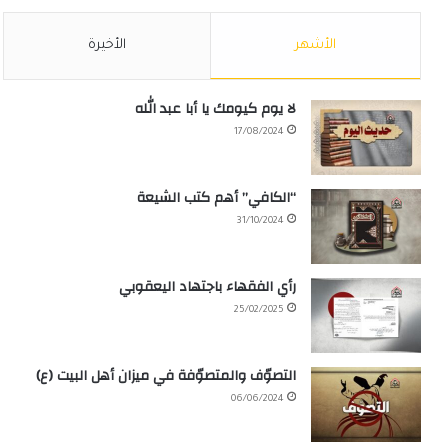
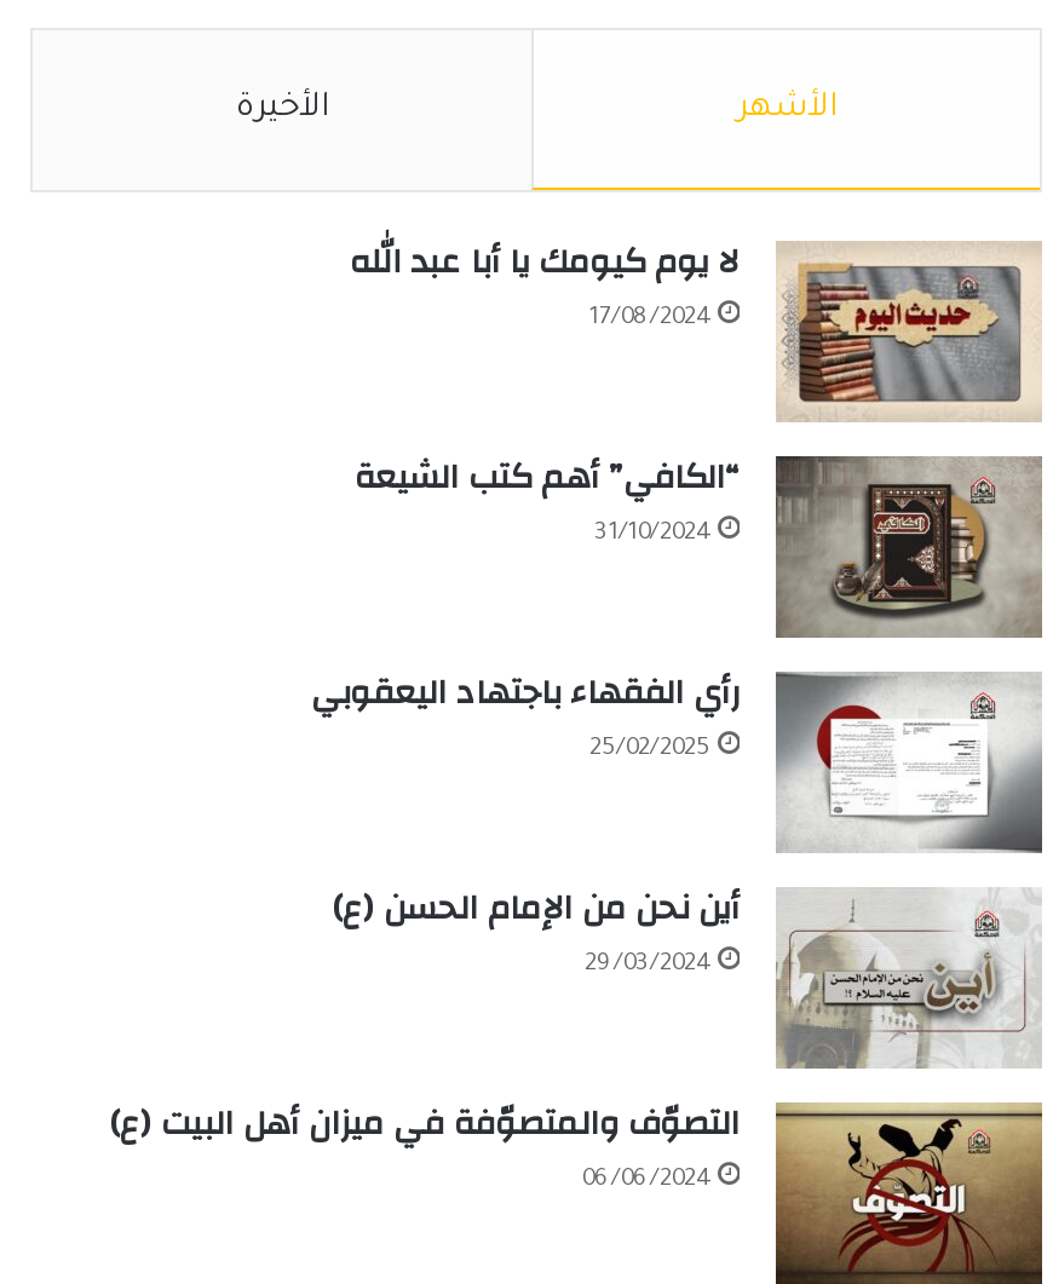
+ [image]
+ أين نحن من الإمام الحسن (ع)
+ 29/03/2024
